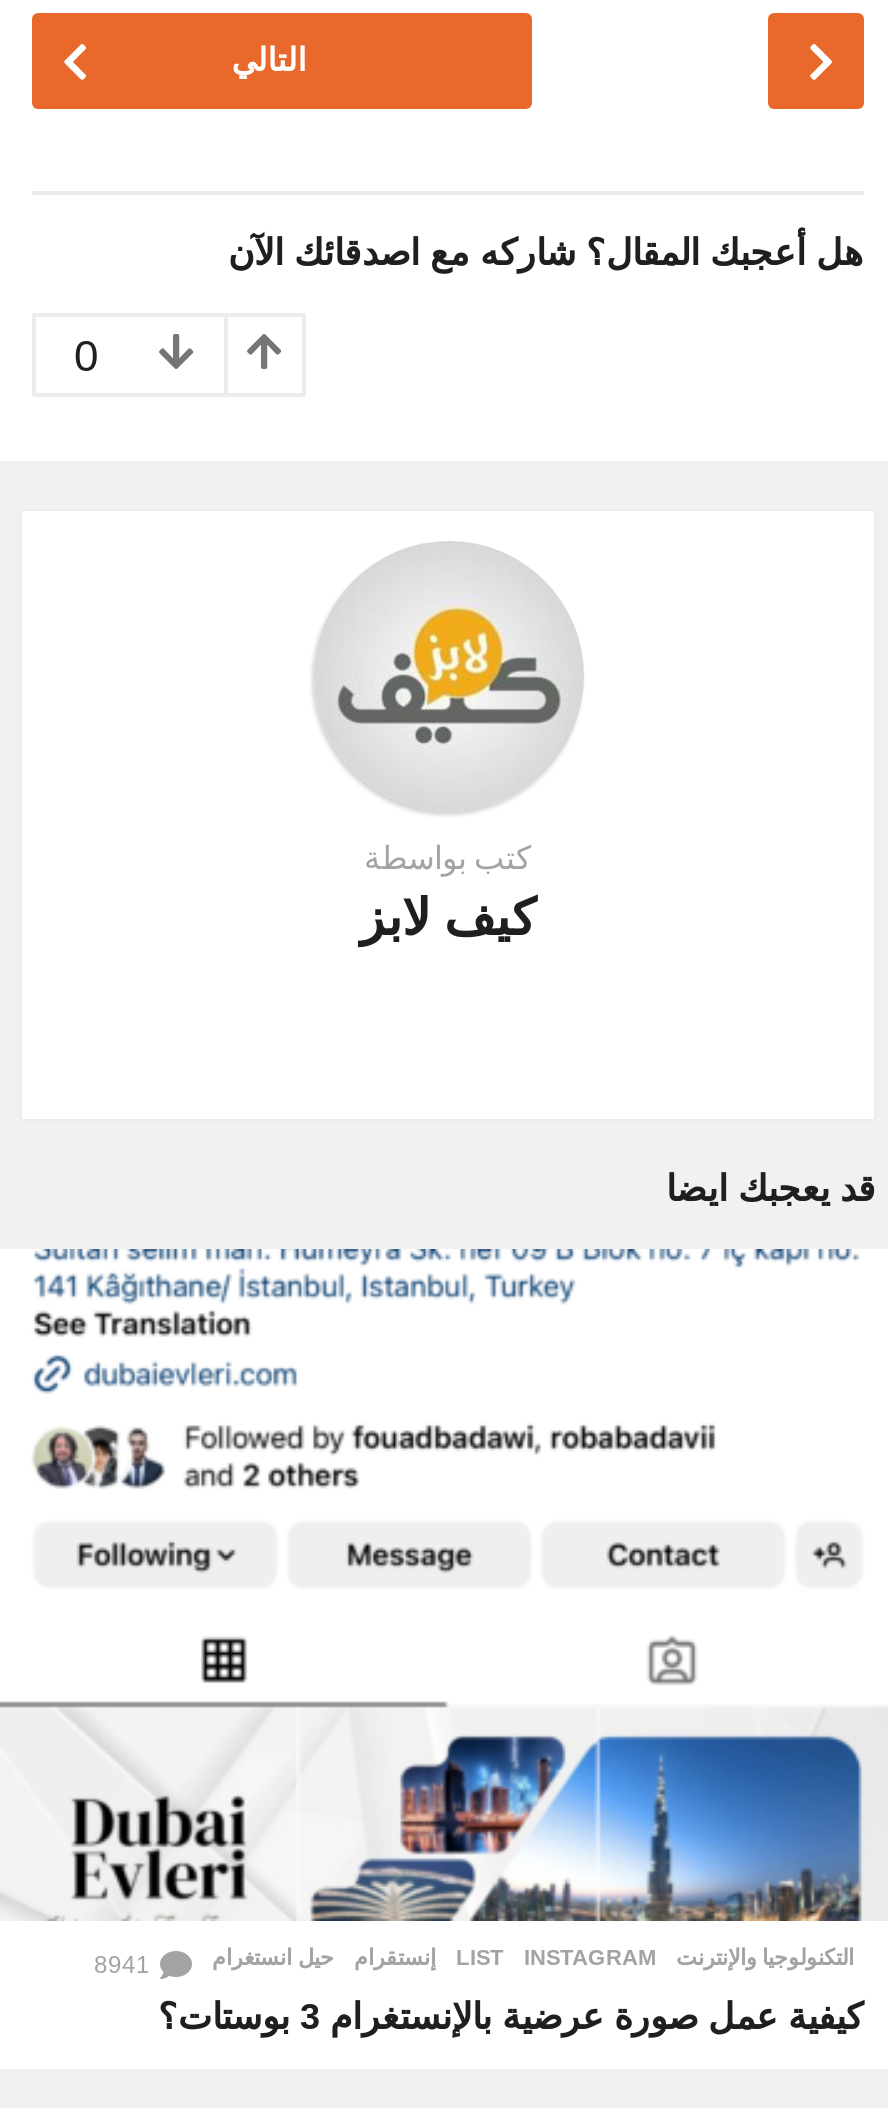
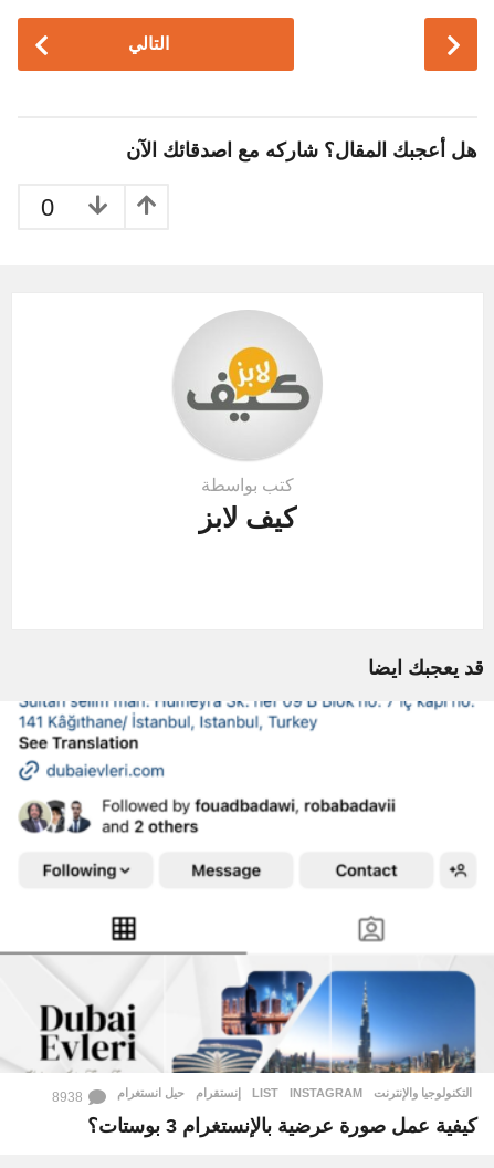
- 8941
+ 8938
